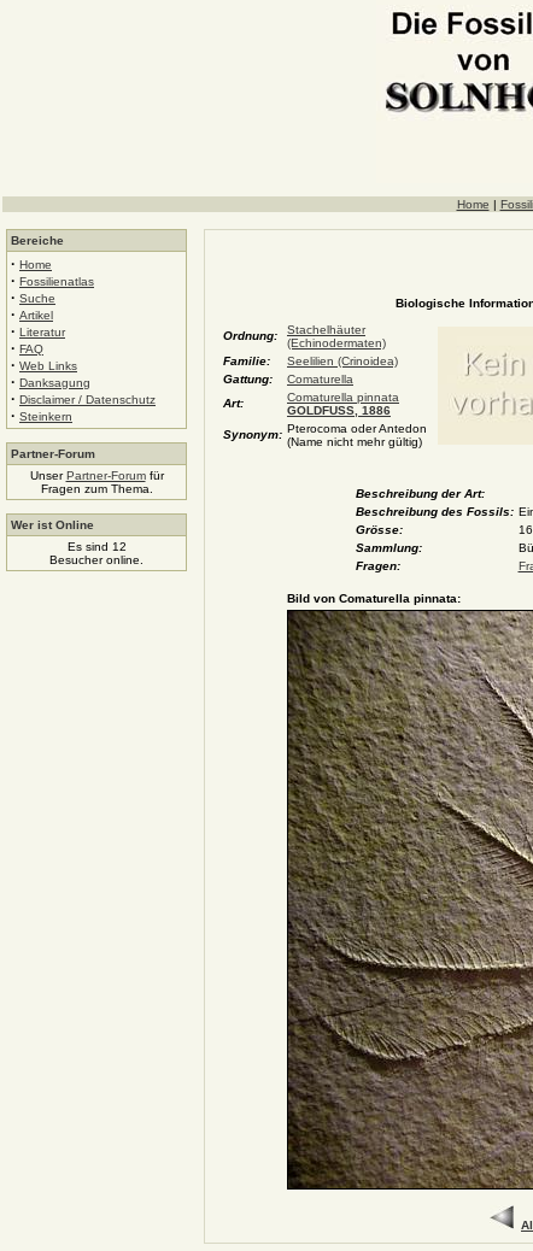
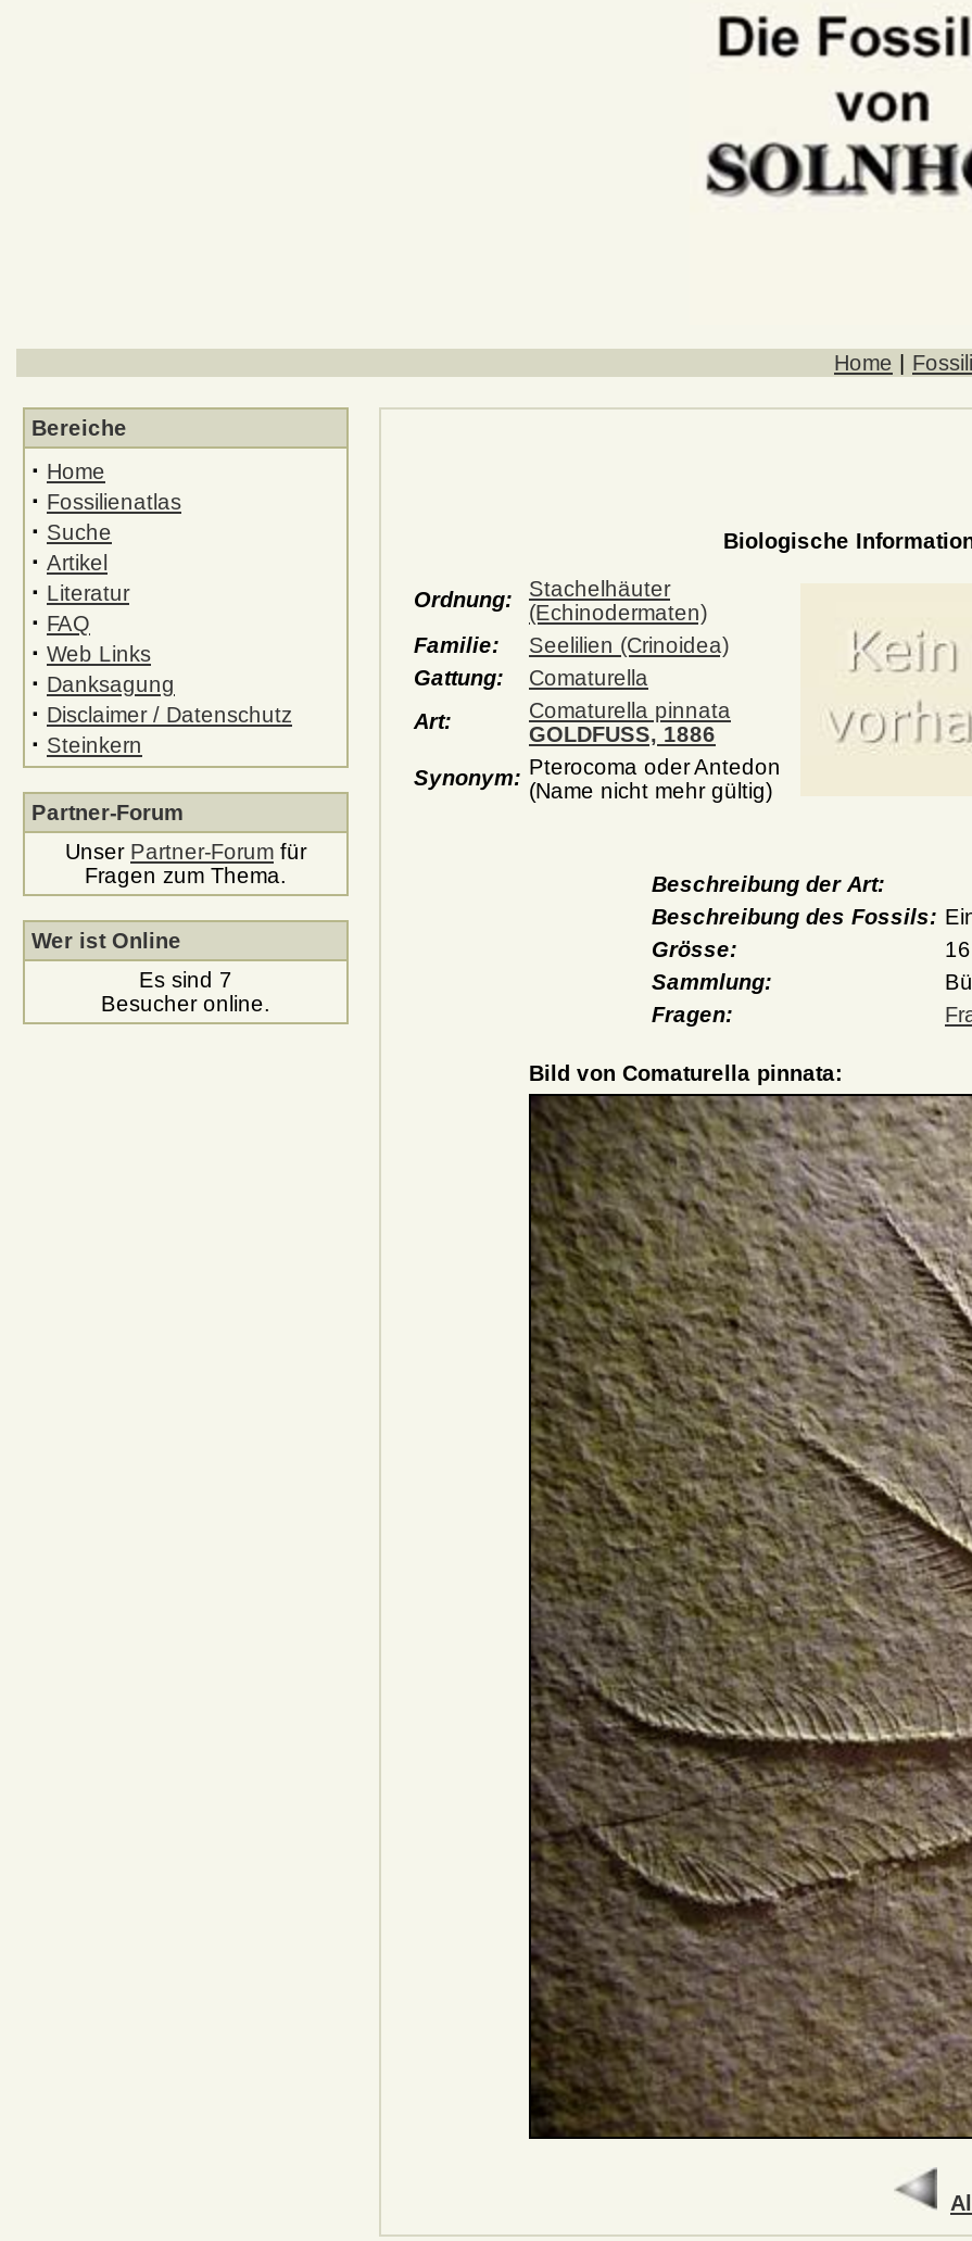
- Es sind 12
+ Es sind 7
